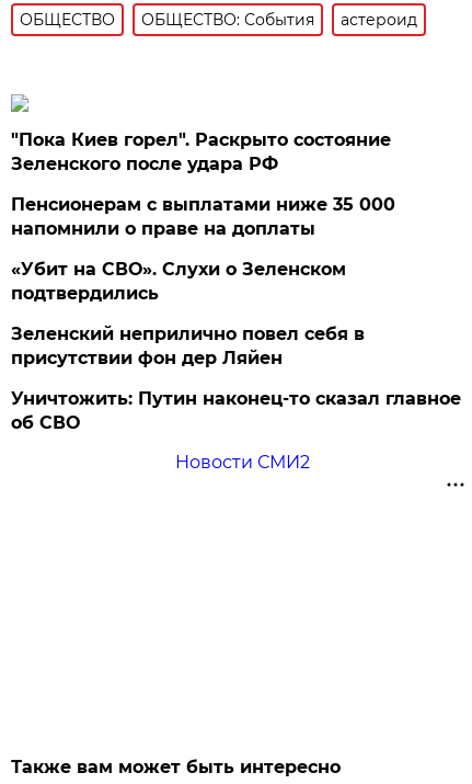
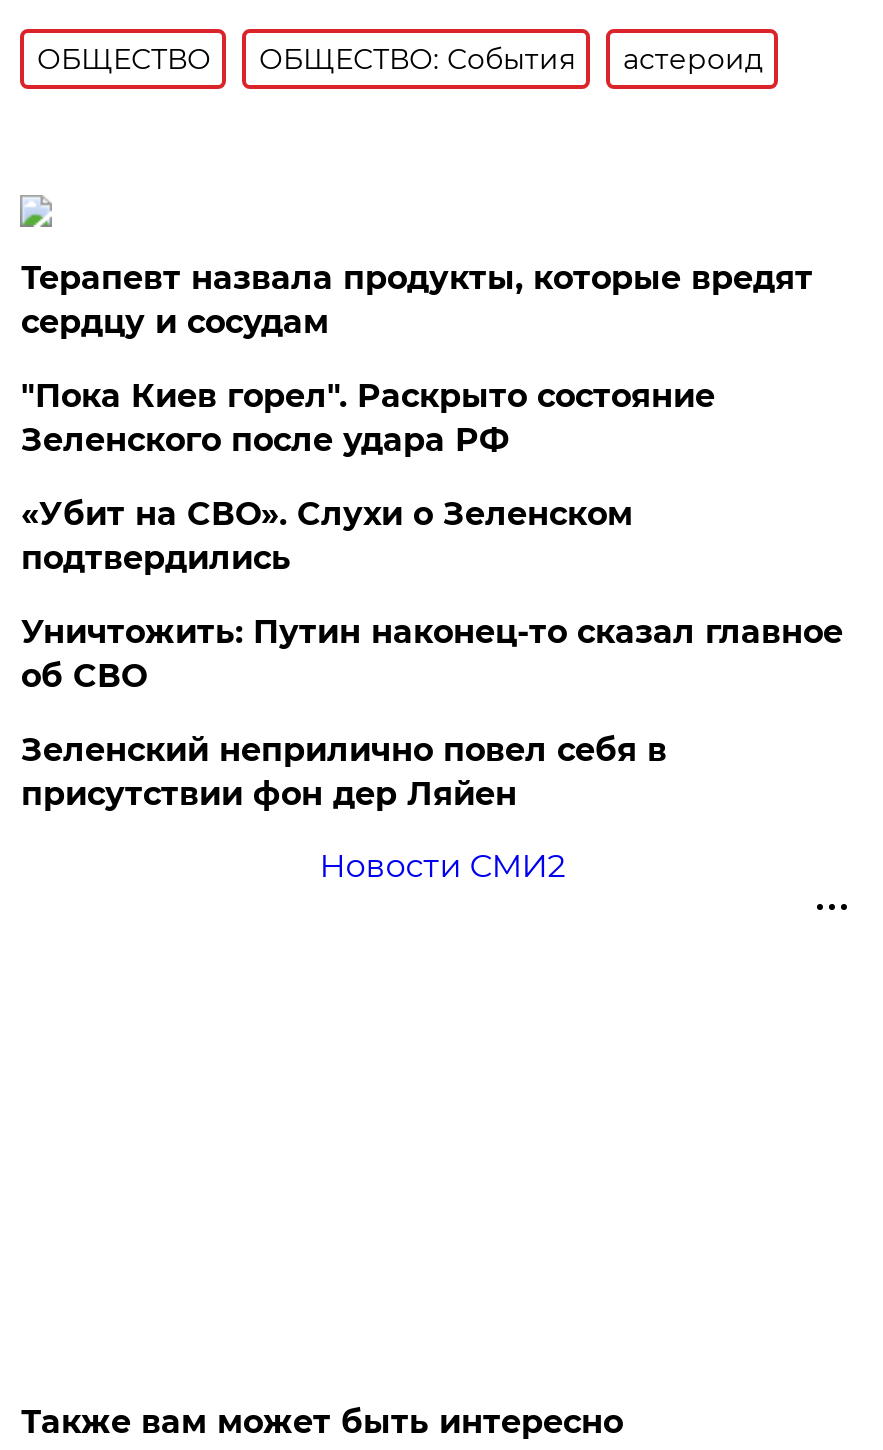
+ Терапевт назвала продукты, которые вредят
+ сердцу и сосудам

moved down: "Пока Киев горел". Раскрыто состояние | Зеленского после удара РФ

- Пенсионерам с выплатами ниже 35 000
- напомнили о праве на доплаты

moved down: Зеленский неприлично повел cебя в | присутствии фон дер Ляйен

moved up: Уничтожить: Путин наконец-то сказал главное | об СВО
